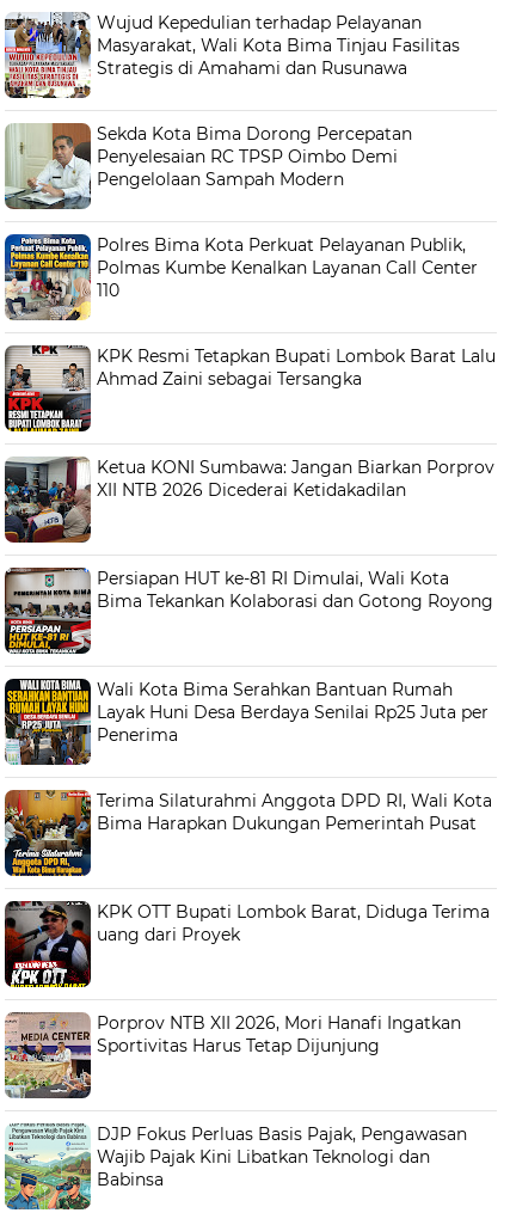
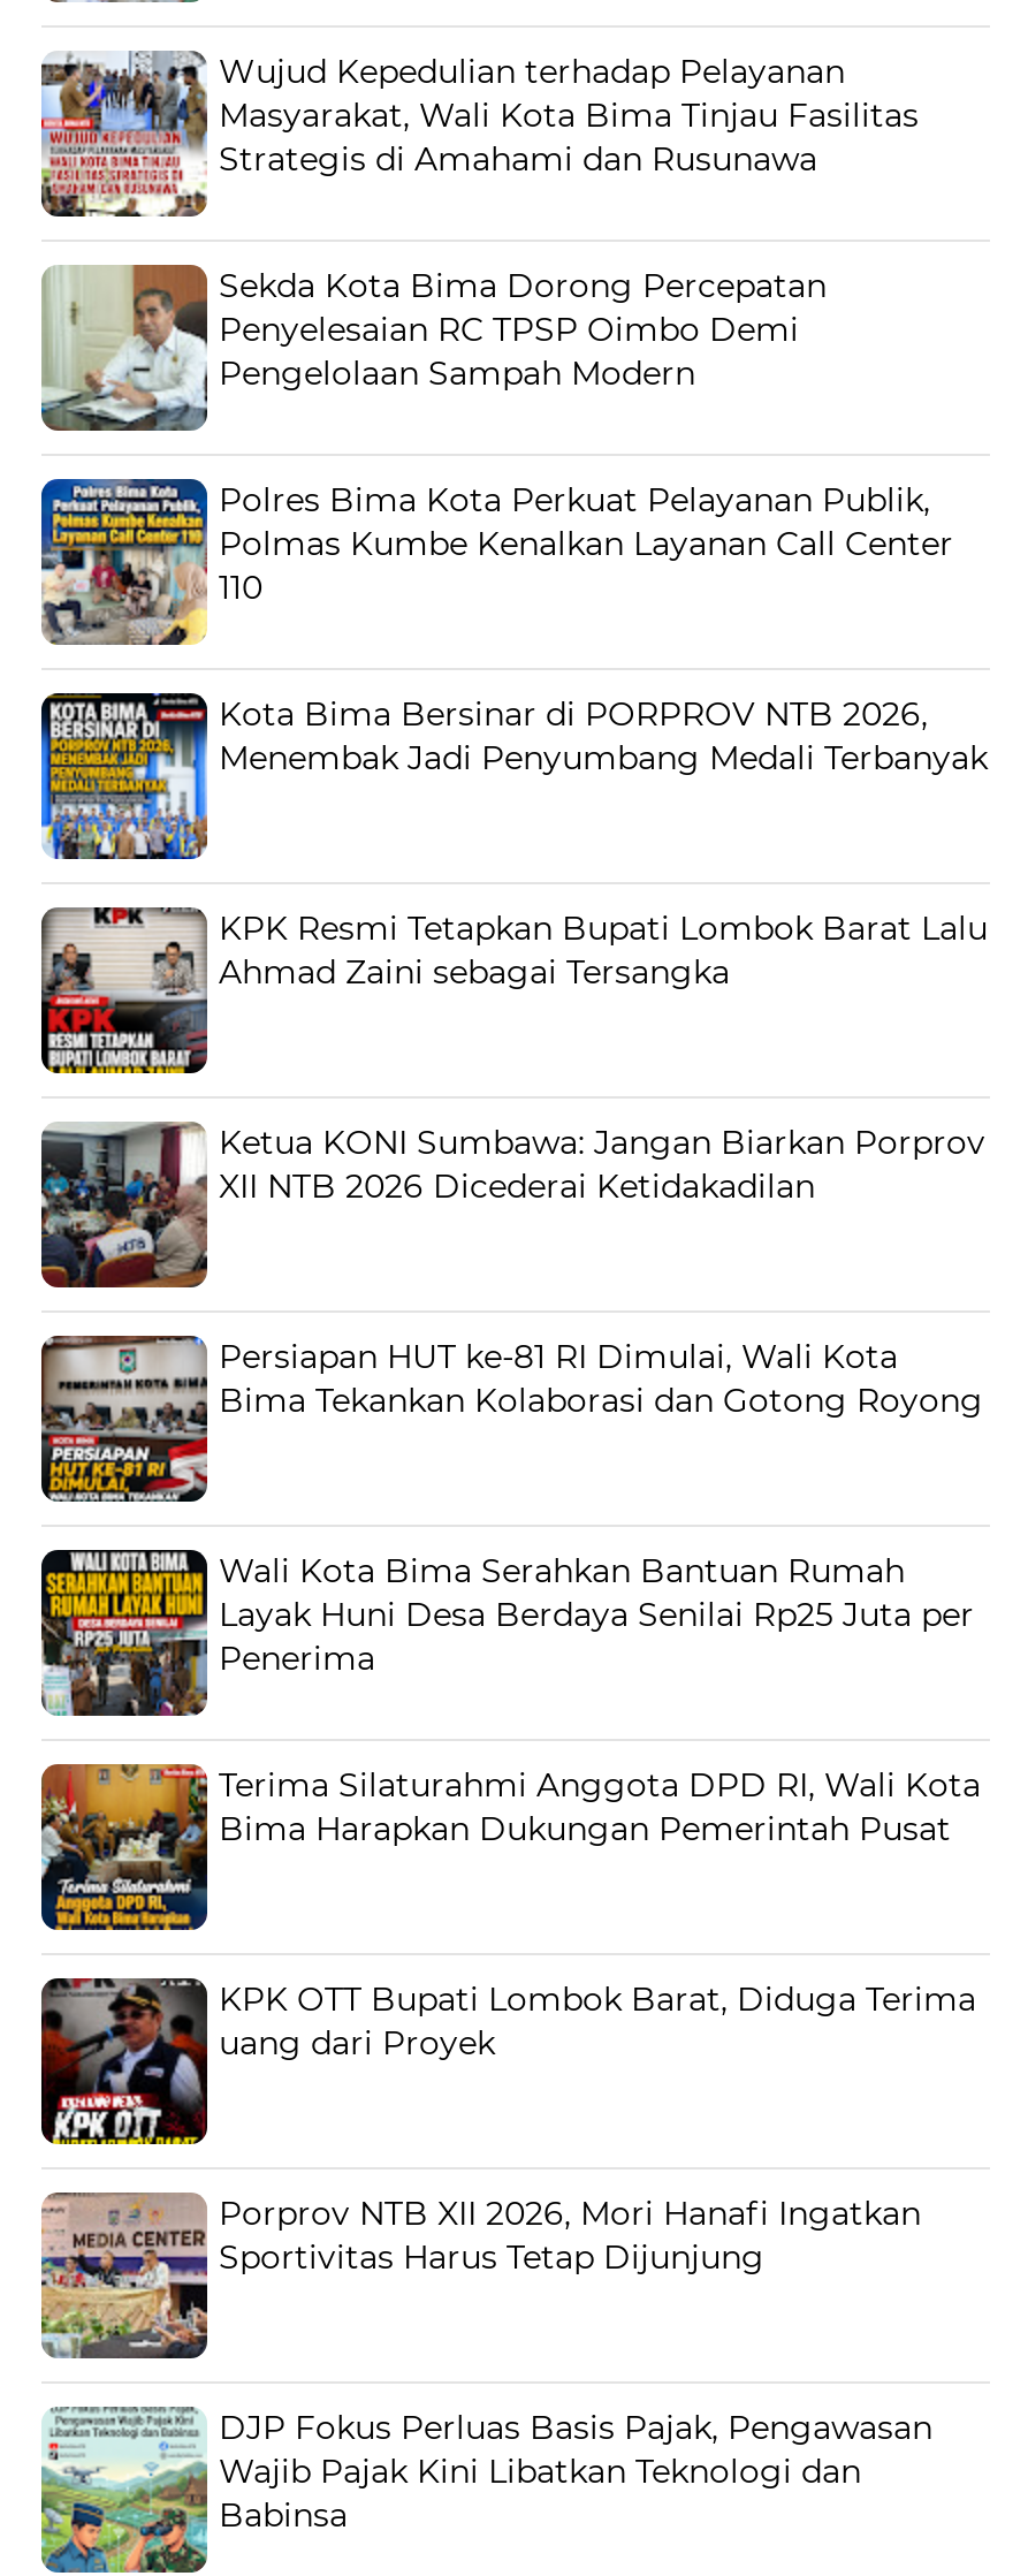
+ [image]
+ Kota Bima Bersinar di PORPROV NTB 2026,
+ Menembak Jadi Penyumbang Medali Terbanyak
